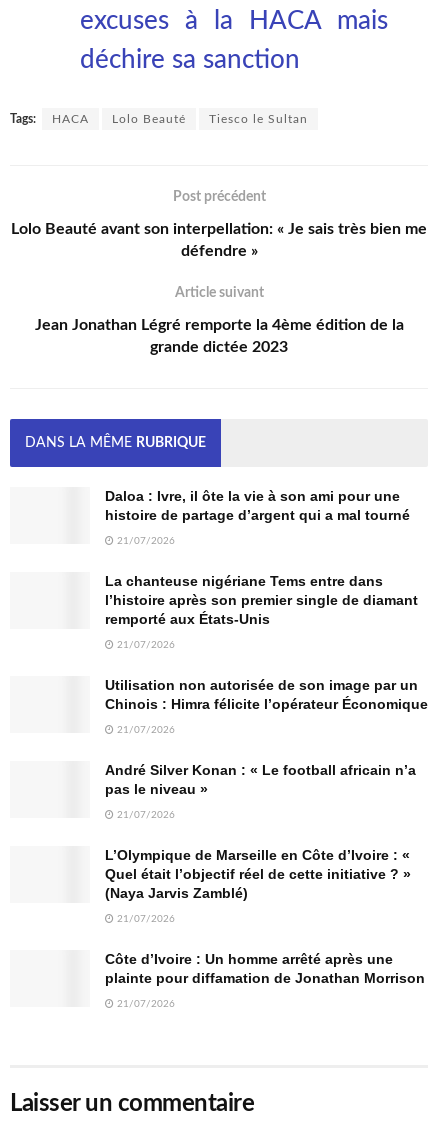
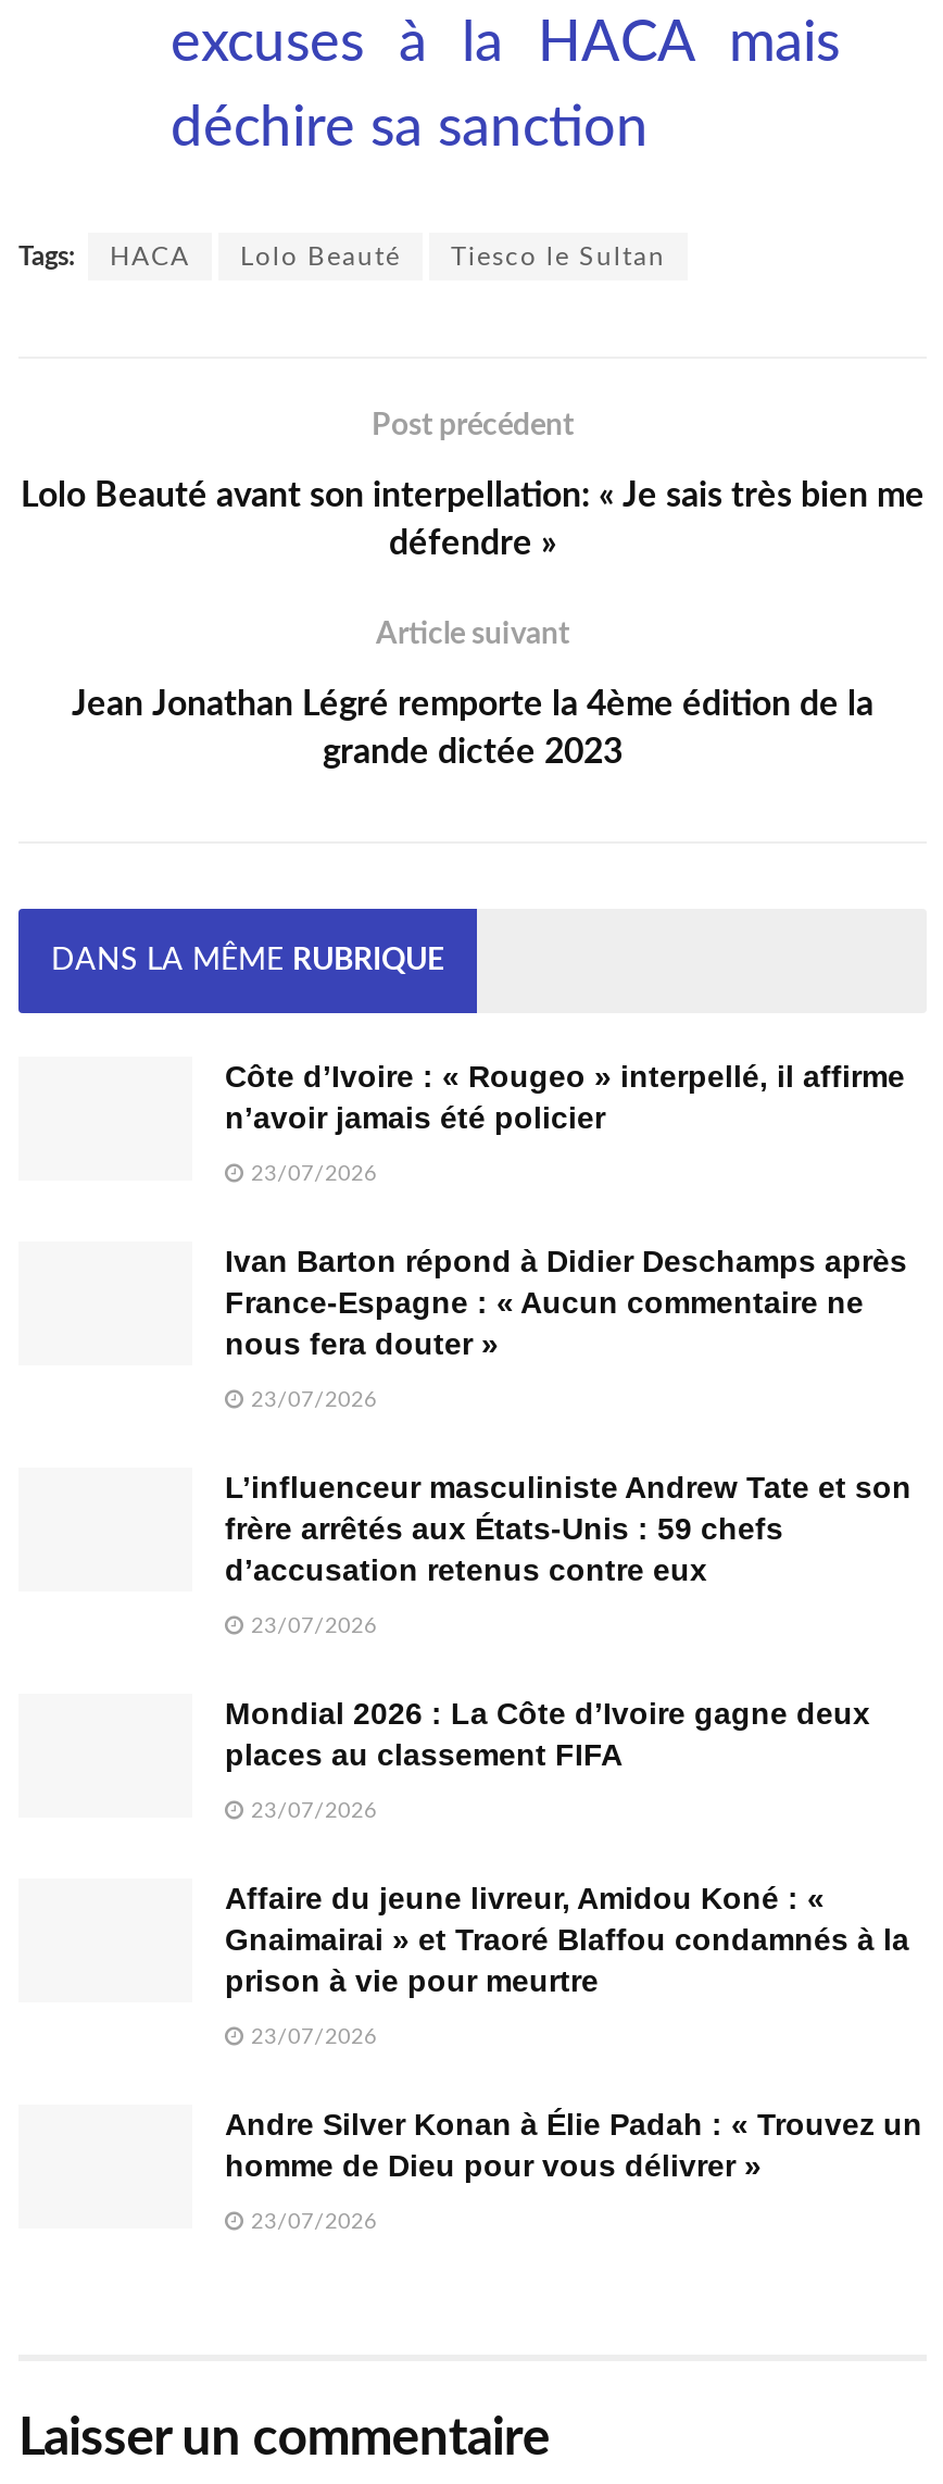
- Daloa : Ivre, il ôte la vie à son ami pour une
- histoire de partage d’argent qui a mal tourné
+ Côte d’Ivoire : « Rougeo » interpellé, il affirme
+ n’avoir jamais été policier

- 21/07/2026
+ 23/07/2026

- La chanteuse nigériane Tems entre dans
- l’histoire après son premier single de diamant
- remporté aux États-Unis
+ Ivan Barton répond à Didier Deschamps après
+ France-Espagne : « Aucun commentaire ne
+ nous fera douter »

- 21/07/2026
+ 23/07/2026

- Utilisation non autorisée de son image par un
- Chinois : Himra félicite l’opérateur Économique
+ L’influenceur masculiniste Andrew Tate et son
+ frère arrêtés aux États-Unis : 59 chefs
+ d’accusation retenus contre eux

- 21/07/2026
+ 23/07/2026

- André Silver Konan : « Le football africain n’a
- pas le niveau »
+ Mondial 2026 : La Côte d’Ivoire gagne deux
+ places au classement FIFA

- 21/07/2026
+ 23/07/2026

- L’Olympique de Marseille en Côte d’Ivoire : «
- Quel était l’objectif réel de cette initiative ? »
- (Naya Jarvis Zamblé)
+ Affaire du jeune livreur, Amidou Koné : «
+ Gnaimairai » et Traoré Blaffou condamnés à la
+ prison à vie pour meurtre

- 21/07/2026
+ 23/07/2026

- Côte d’Ivoire : Un homme arrêté après une
- plainte pour diffamation de Jonathan Morrison
+ Andre Silver Konan à Élie Padah : « Trouvez un
+ homme de Dieu pour vous délivrer »

- 21/07/2026
+ 23/07/2026
